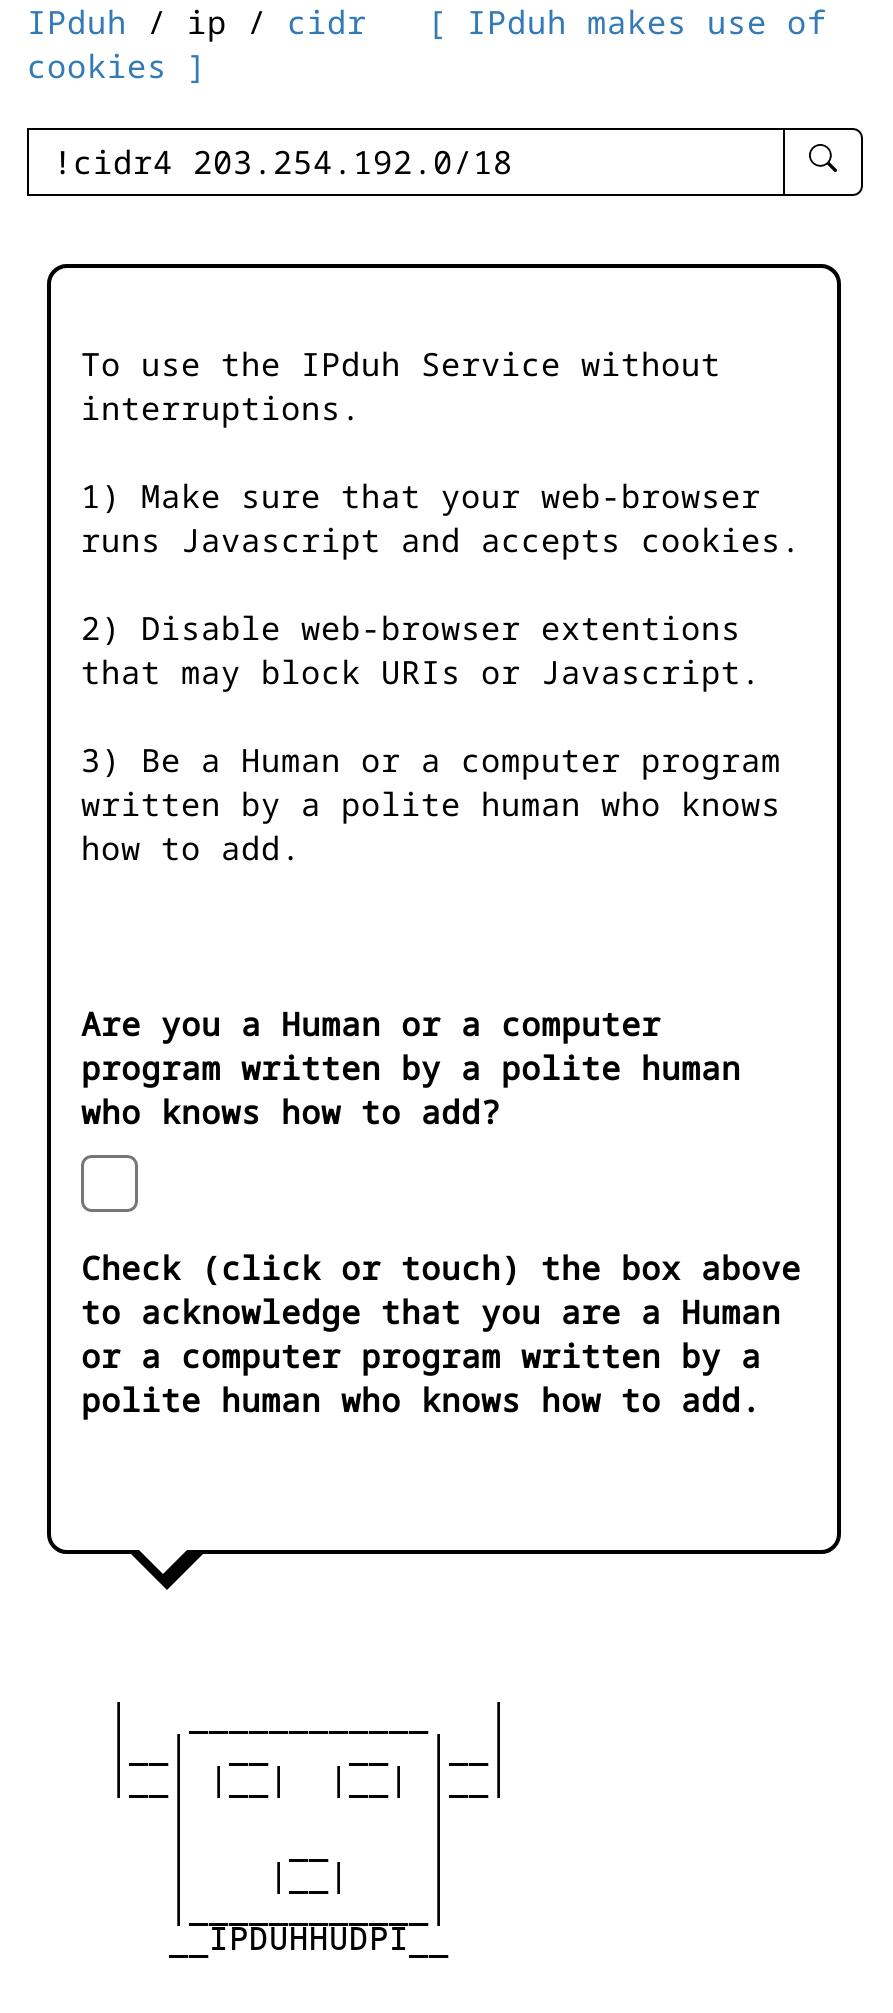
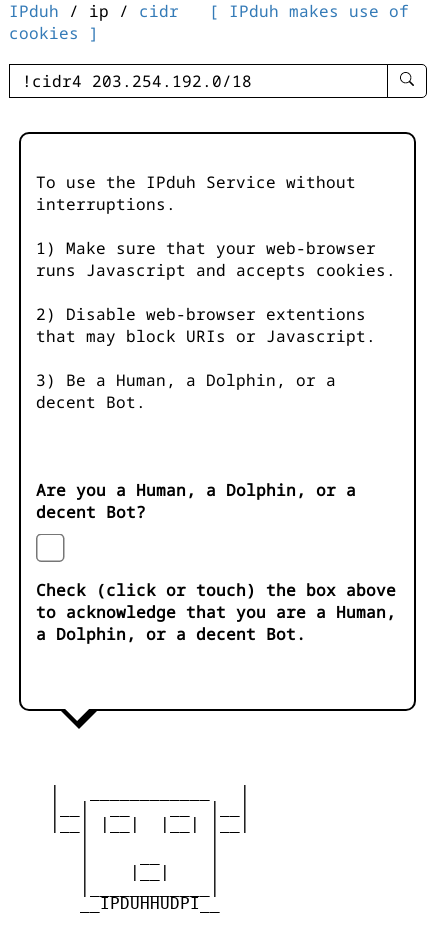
- 3) Be a Human or a computer program
- written by a polite human who knows
- how to add.
+ 3) Be a Human, a Dolphin, or a
+ decent Bot.

- Are you a Human or a computer
- program written by a polite human
- who knows how to add?
+ Are you a Human, a Dolphin, or a
+ decent Bot?

- to acknowledge that you are a Human
- or a computer program written by a
- polite human who knows how to add.
+ to acknowledge that you are a Human,
+ a Dolphin, or a decent Bot.
